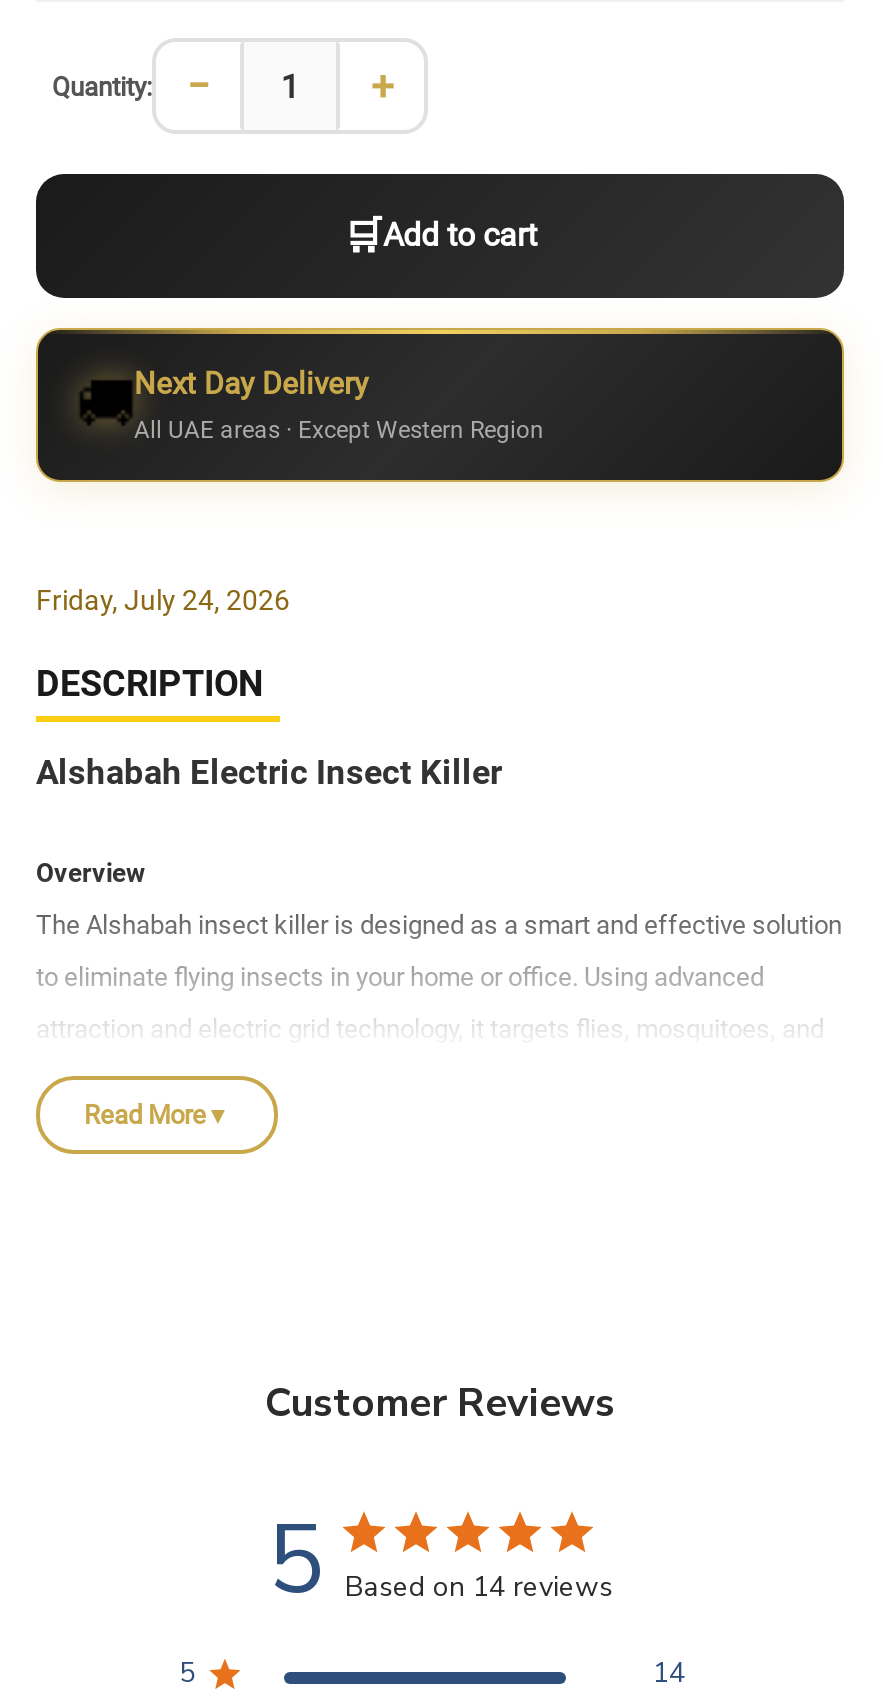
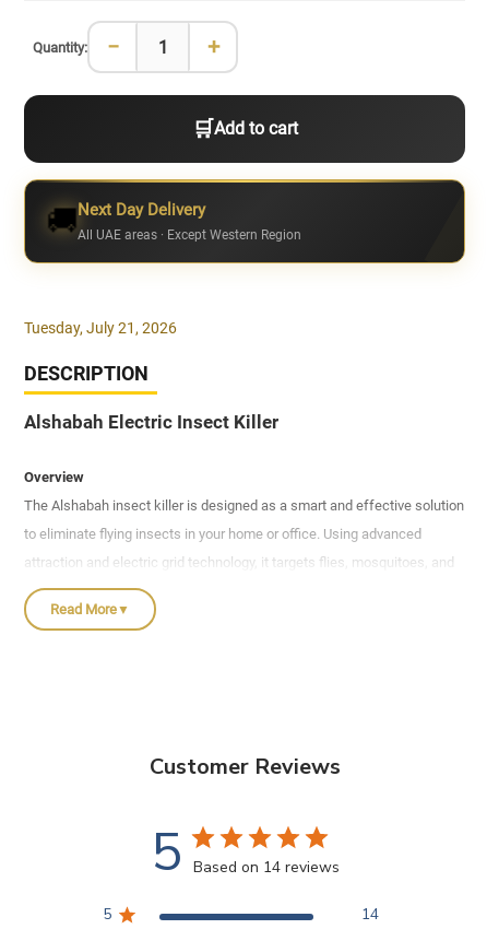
- Friday, July 24, 2026
+ Tuesday, July 21, 2026
